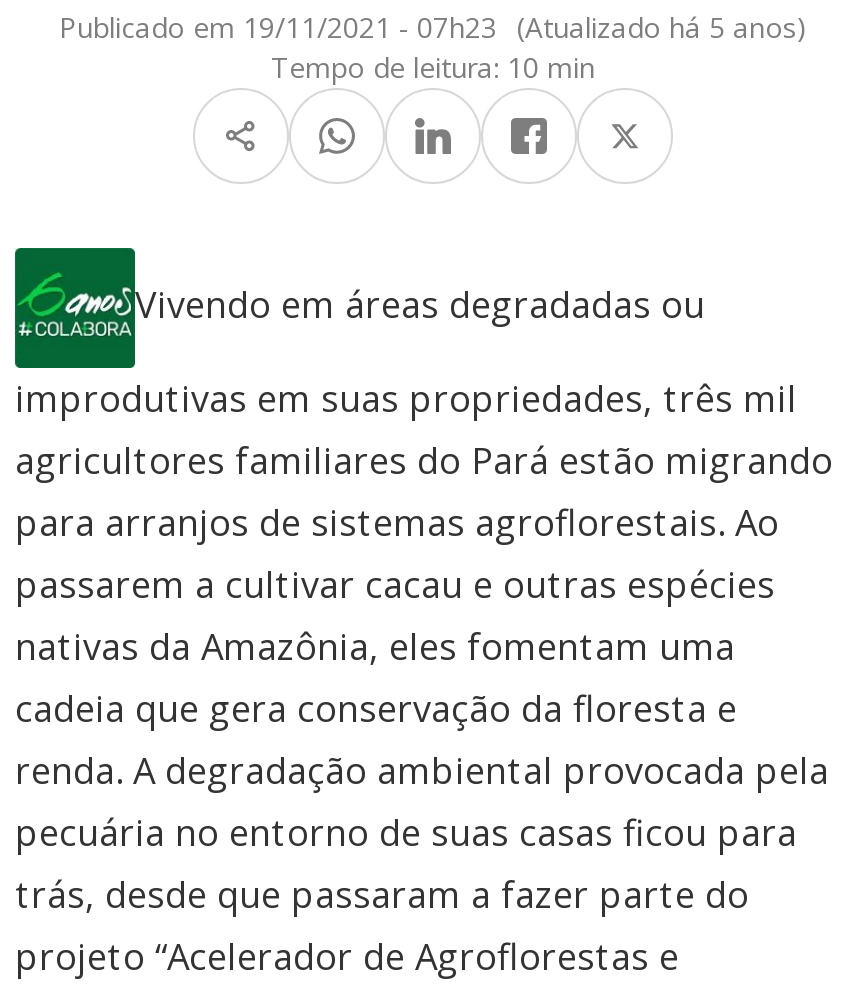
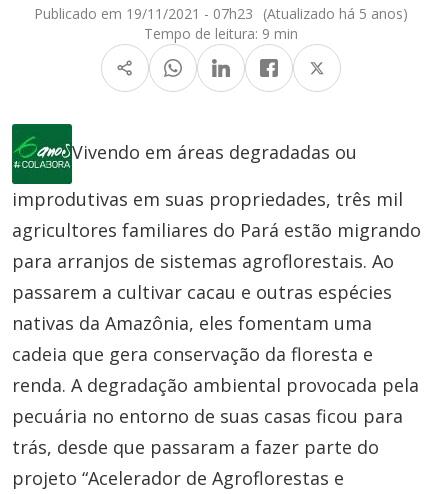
- Tempo de leitura: 10 min
+ Tempo de leitura: 9 min
